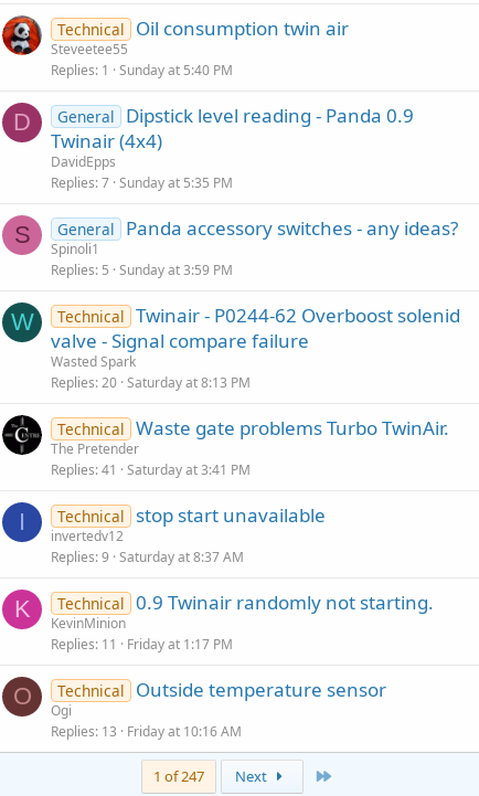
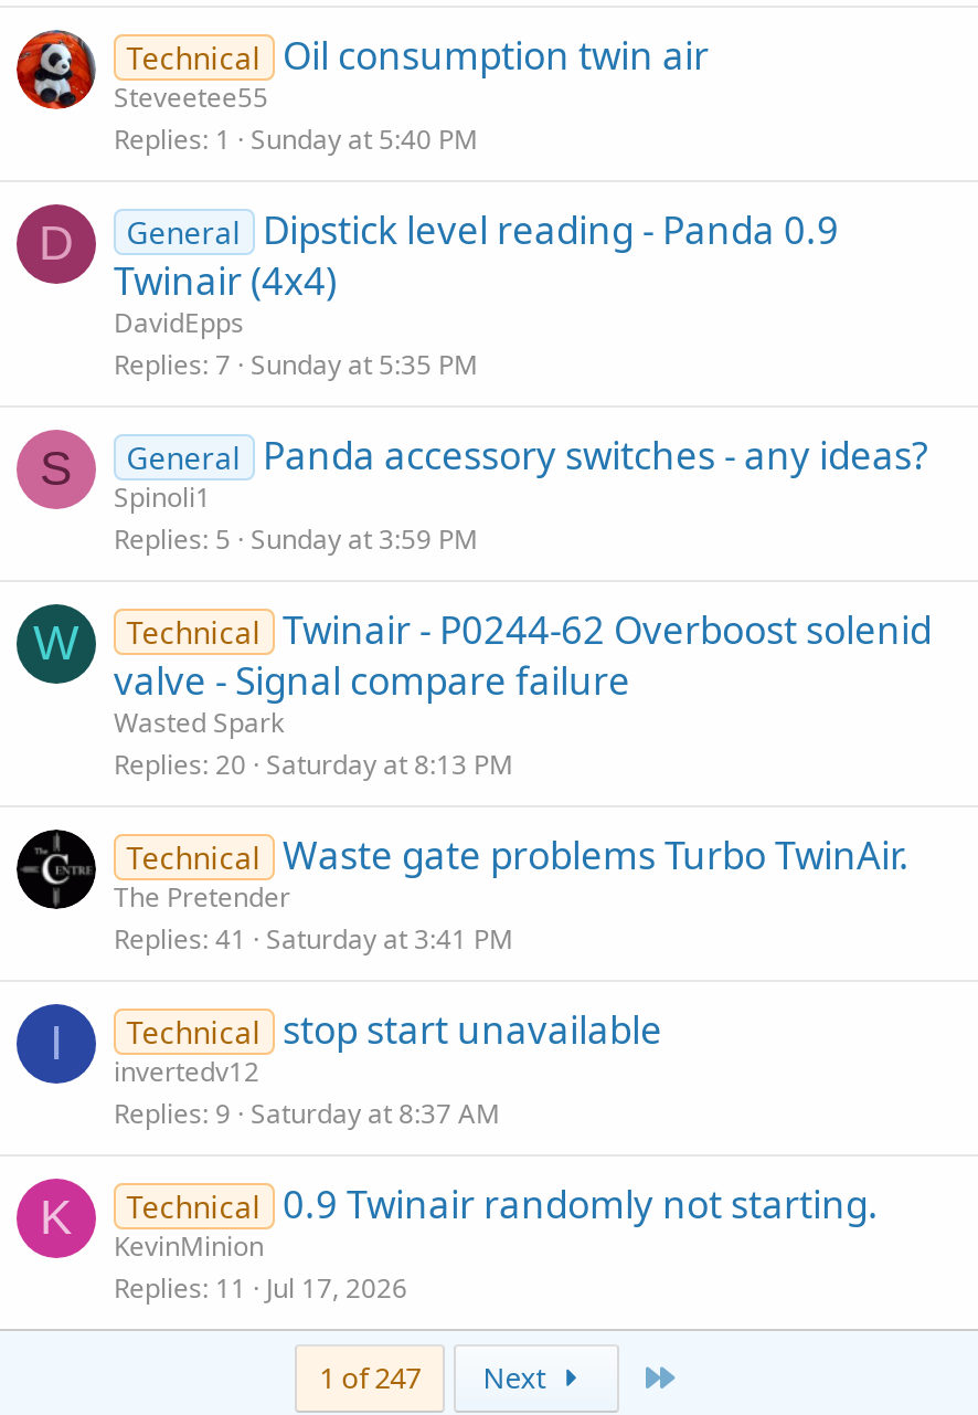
- Replies 11 Friday at 1:17 PM
- O
- Technical Outside temperature sensor
- Ogi
- Replies 13 Friday at 10:16 AM
+ Replies 11 Jul 17, 2026
